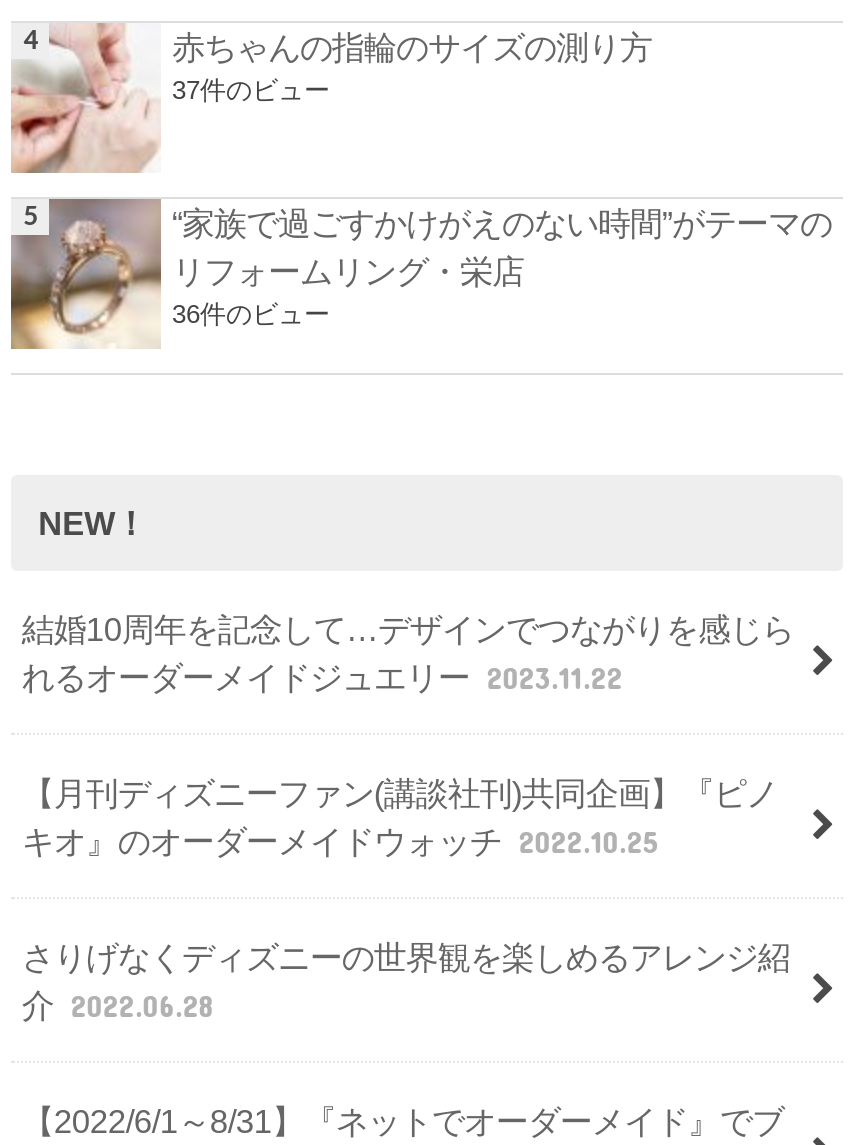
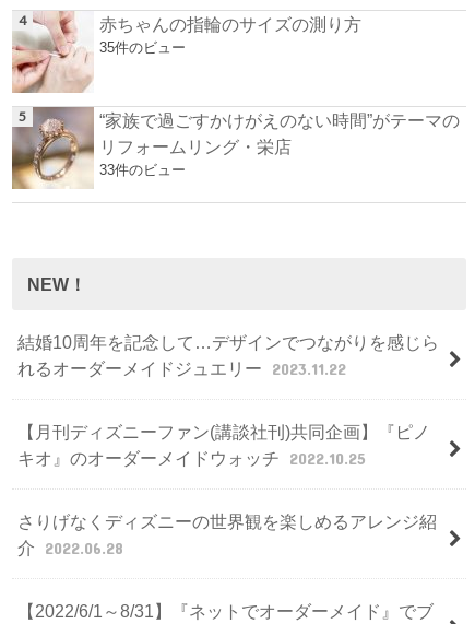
- 37件のビュー
+ 35件のビュー

- 36件のビュー
+ 33件のビュー
